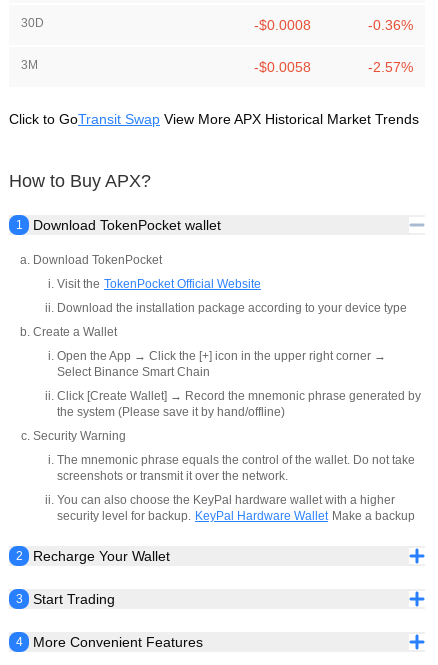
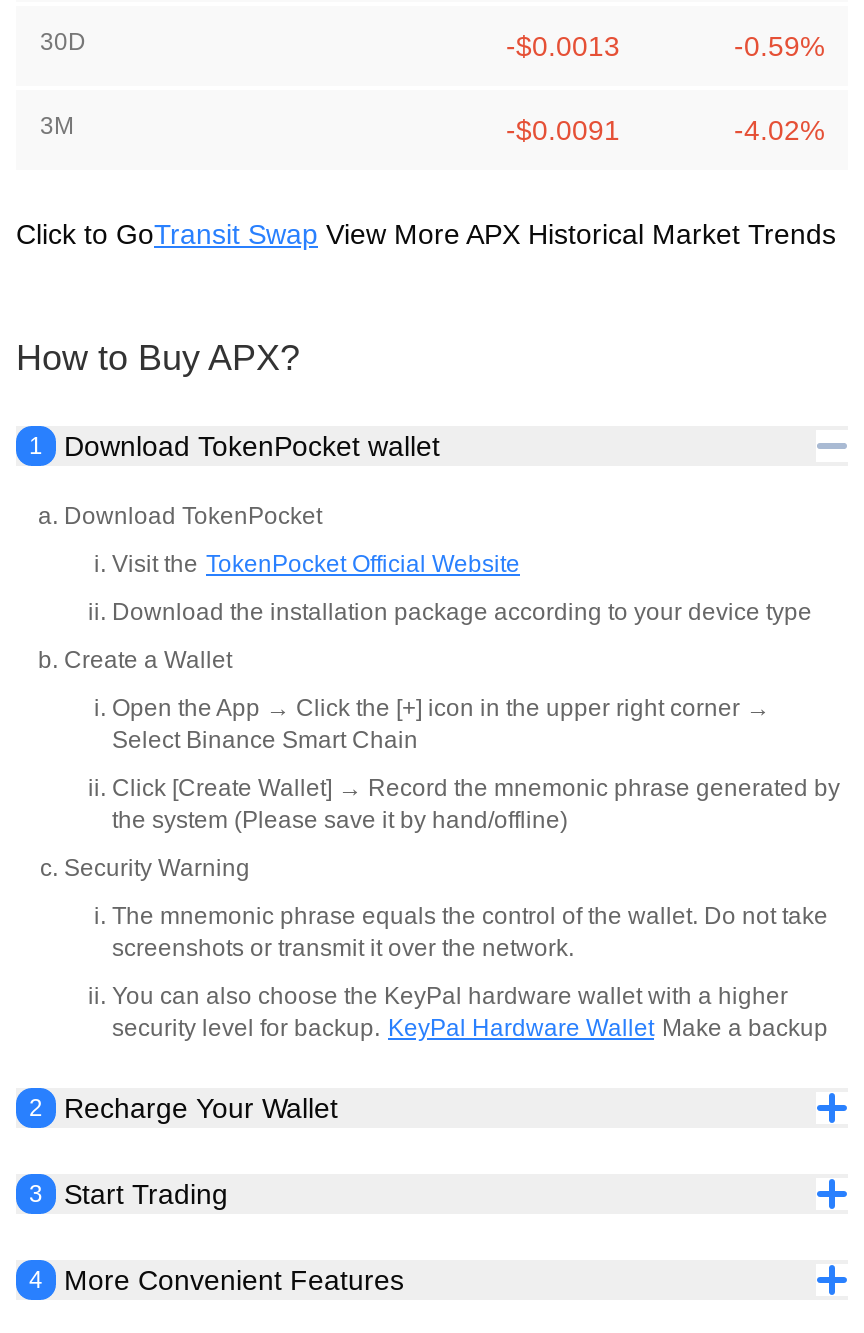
- -$0.0008
+ -$0.0013

- -0.36%
+ -0.59%

- -$0.0058
+ -$0.0091

- -2.57%
+ -4.02%
